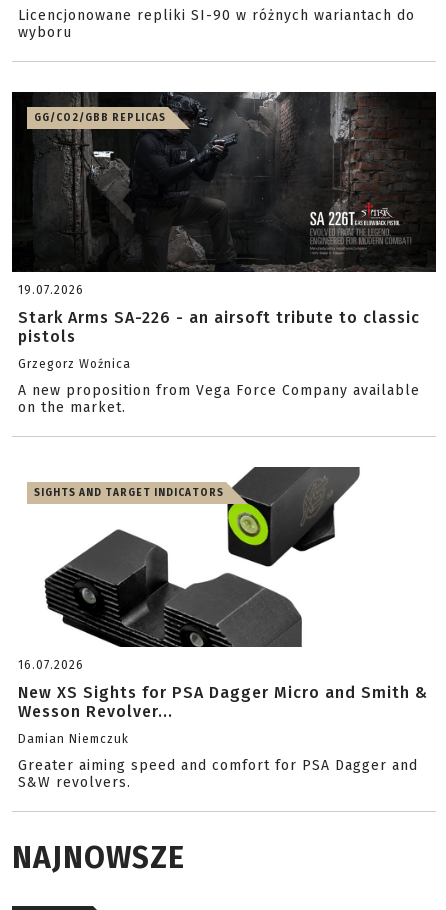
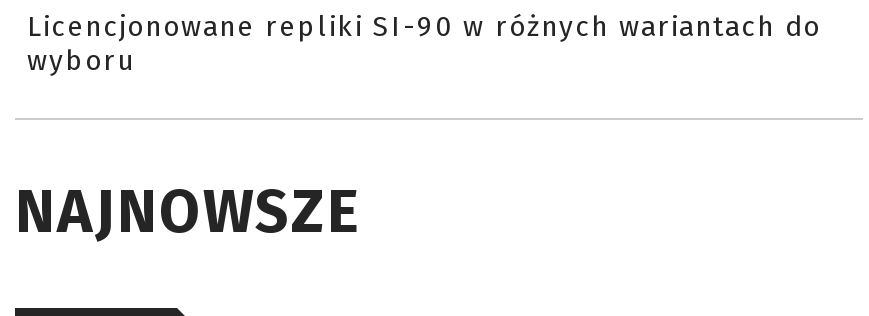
- [image]
- GG/CO2/GBB REPLICAS

- 19.07.2026
- Stark Arms SA-226 - an airsoft tribute to classic
- pistols
- Grzegorz Woźnica
- A new proposition from Vega Force Company available
- on the market.

- [image]
- SIGHTS AND TARGET INDICATORS

- 16.07.2026
- New XS Sights for PSA Dagger Micro and Smith &
- Wesson Revolver...
- Damian Niemczuk
- Greater aiming speed and comfort for PSA Dagger and
- S&W revolvers.
